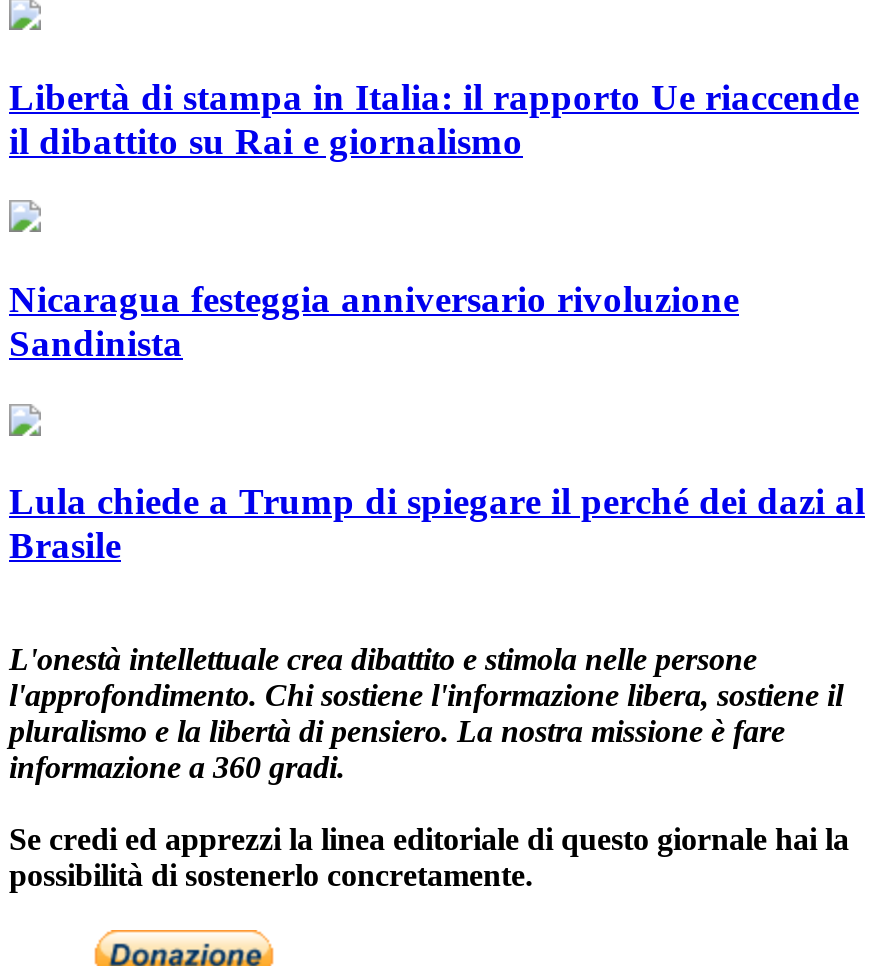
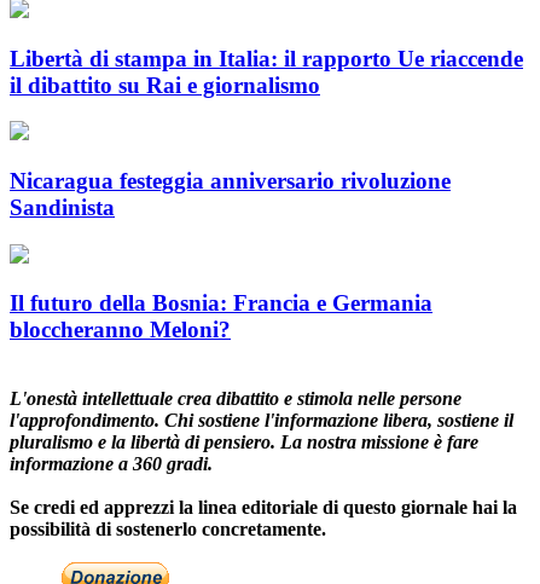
- Lula chiede a Trump di spiegare il perché dei dazi al
- Brasile
+ Il futuro della Bosnia: Francia e Germania
+ bloccheranno Meloni?
